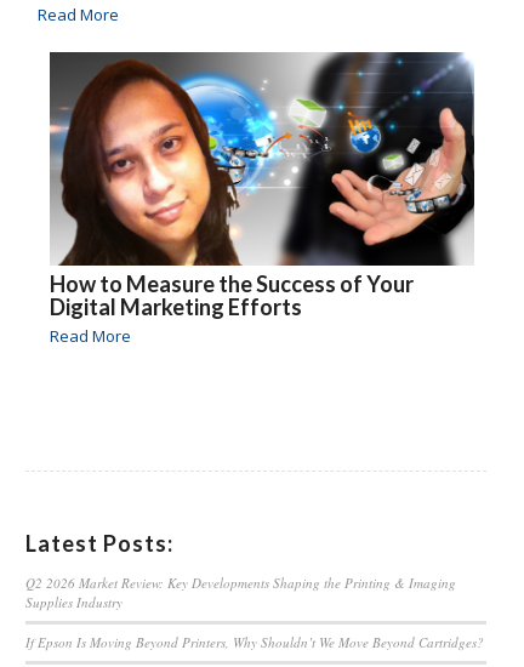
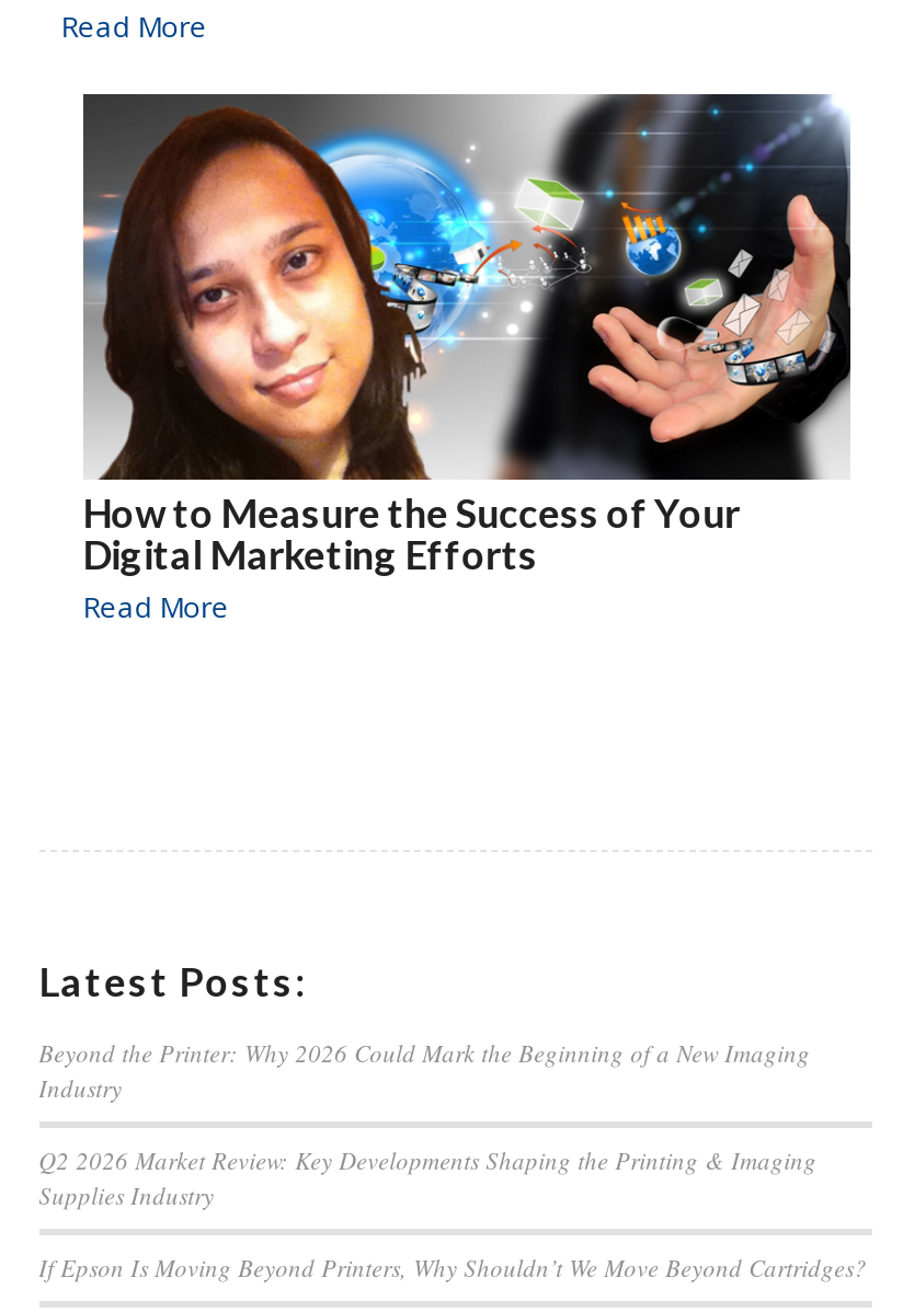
+ Beyond the Printer: Why 2026 Could Mark the Beginning of a New Imaging
+ Industry
